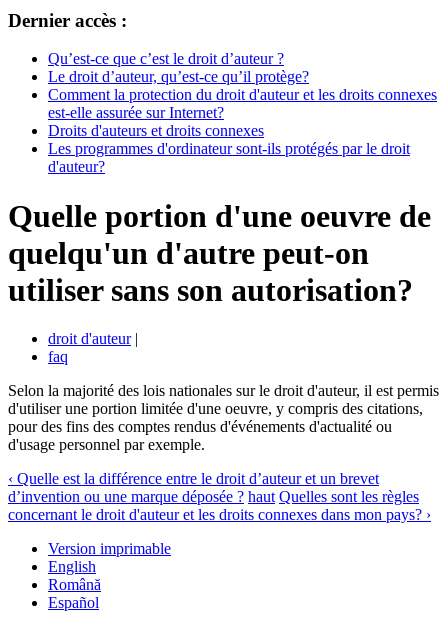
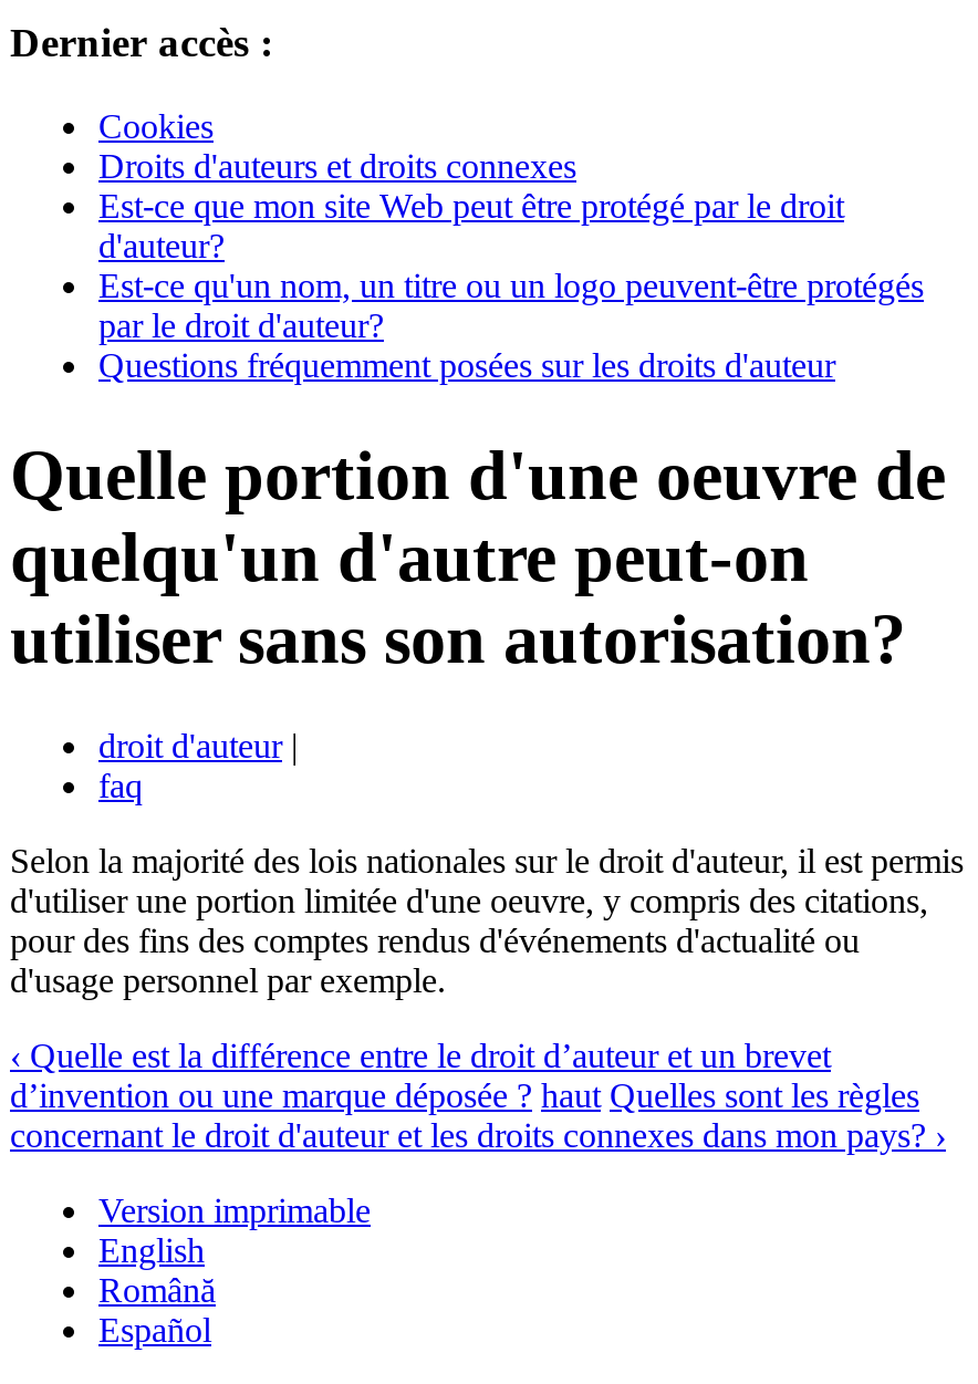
- Qu’est-ce que c’est le droit d’auteur ?
- Le droit d’auteur, qu’est-ce qu’il protège?
- Comment la protection du droit d'auteur et les droits connexes
- est-elle assurée sur Internet?
+ Cookies

moved up: Droits d'auteurs et droits connexes

- Les programmes d'ordinateur sont-ils protégés par le droit
+ Est-ce que mon site Web peut être protégé par le droit

moved up: d'auteur?

+ Est-ce qu'un nom, un titre ou un logo peuvent-être protégés
+ par le droit d'auteur?
+ Questions fréquemment posées sur les droits d'auteur
